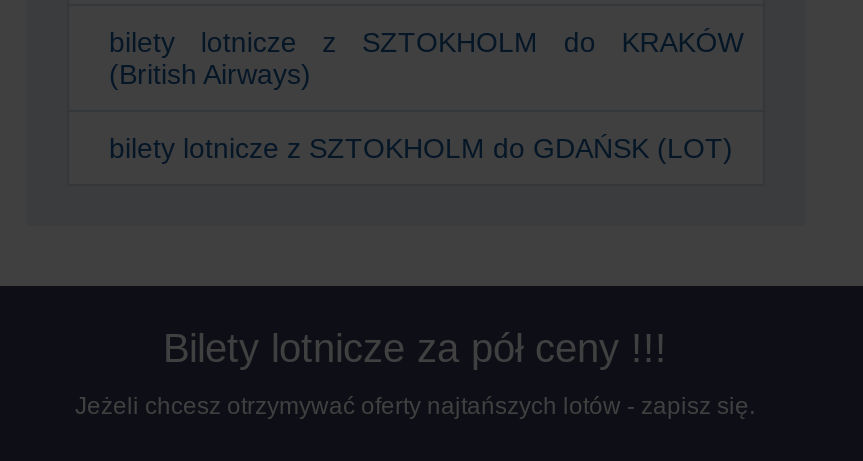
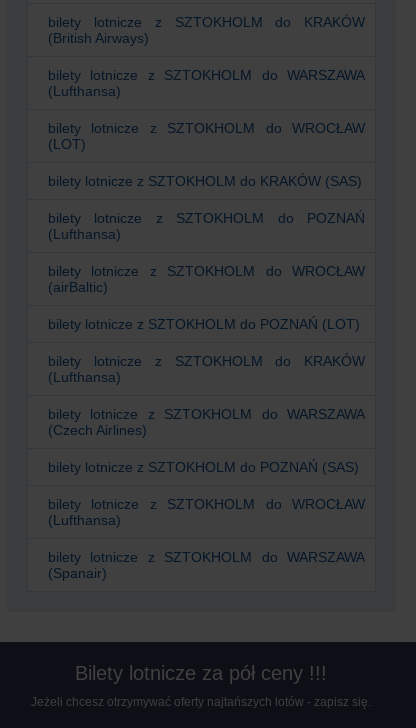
- bilety lotnicze z SZTOKHOLM do GDAŃSK (LOT)
+ bilety lotnicze z SZTOKHOLM do WARSZAWA
+ (Lufthansa)
+ bilety lotnicze z SZTOKHOLM do WROCŁAW
+ (LOT)
+ bilety lotnicze z SZTOKHOLM do KRAKÓW (SAS)
+ bilety lotnicze z SZTOKHOLM do POZNAŃ
+ (Lufthansa)
+ bilety lotnicze z SZTOKHOLM do WROCŁAW
+ (airBaltic)
+ bilety lotnicze z SZTOKHOLM do POZNAŃ (LOT)
+ bilety lotnicze z SZTOKHOLM do KRAKÓW
+ (Lufthansa)
+ bilety lotnicze z SZTOKHOLM do WARSZAWA
+ (Czech Airlines)
+ bilety lotnicze z SZTOKHOLM do POZNAŃ (SAS)
+ bilety lotnicze z SZTOKHOLM do WROCŁAW
+ (Lufthansa)
+ bilety lotnicze z SZTOKHOLM do WARSZAWA
+ (Spanair)
